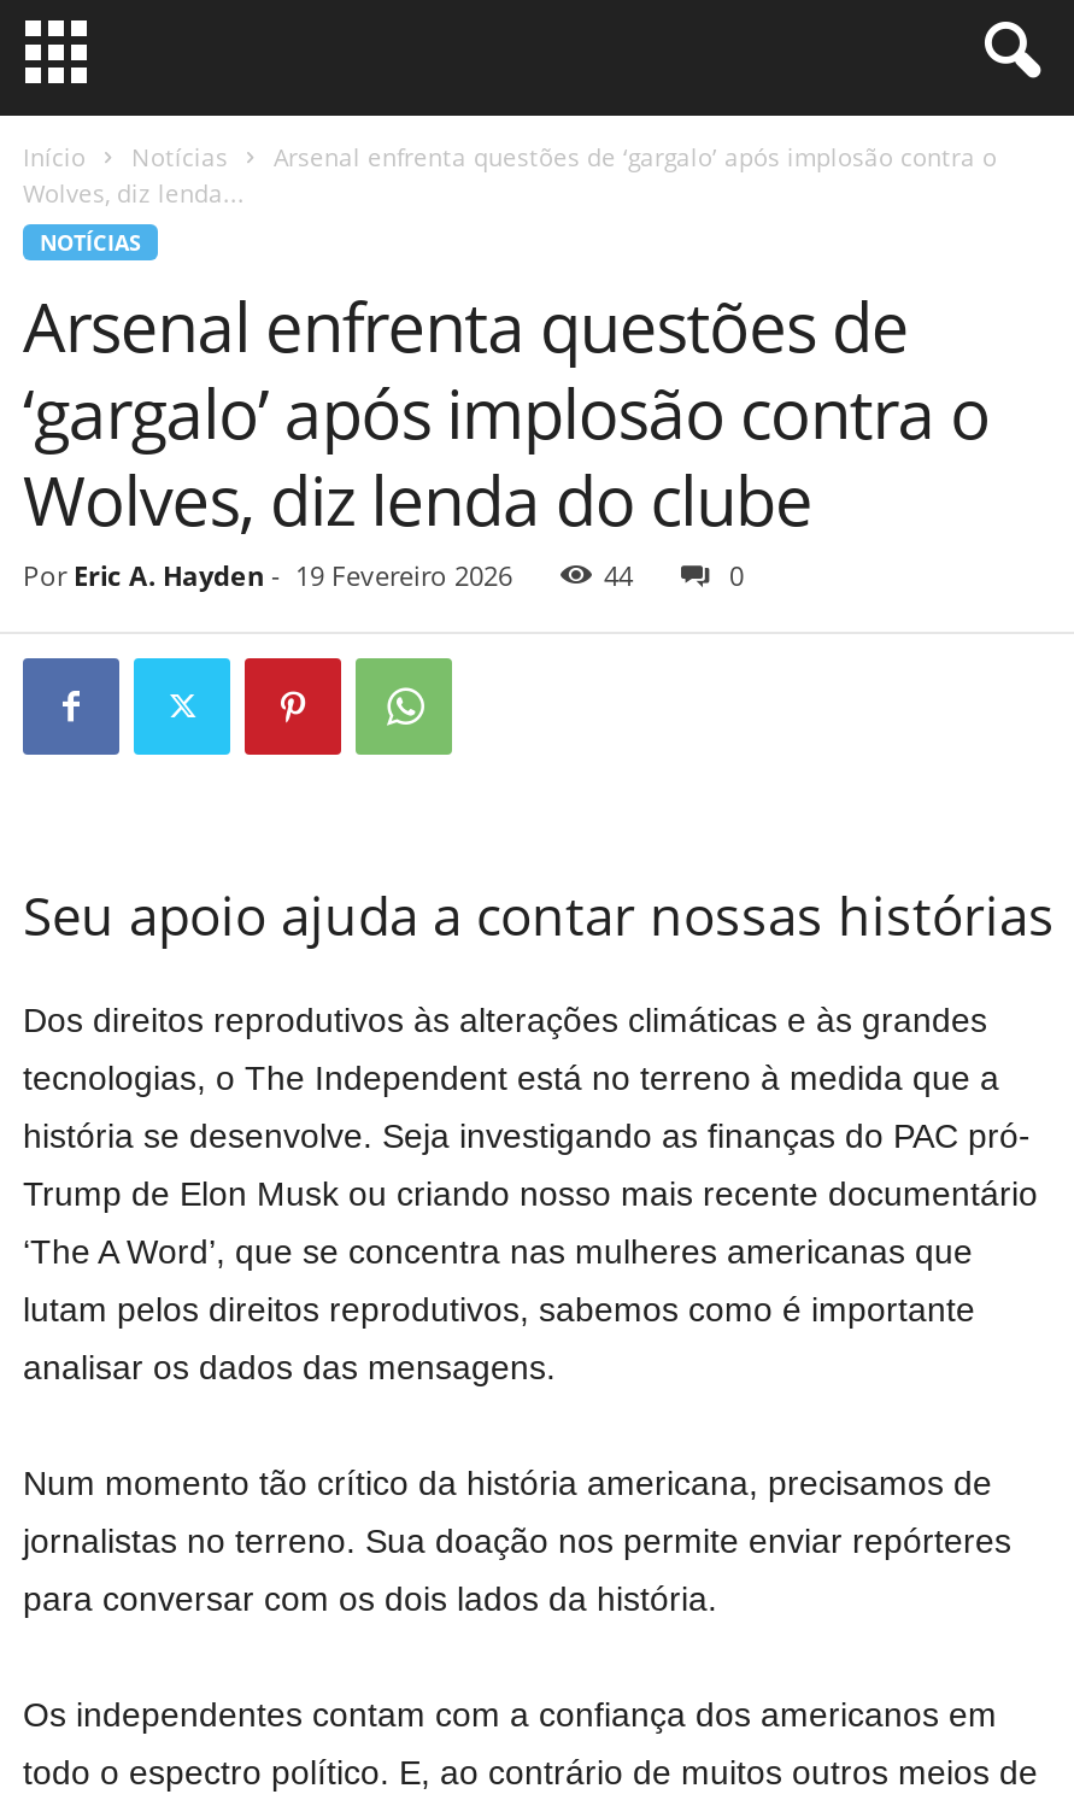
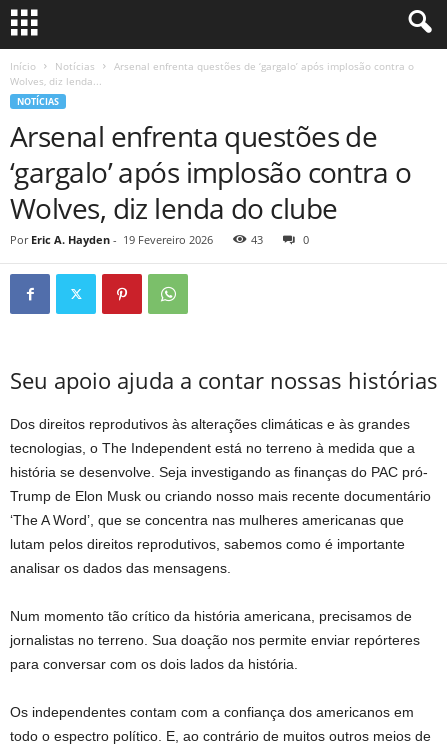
- 44
+ 43
